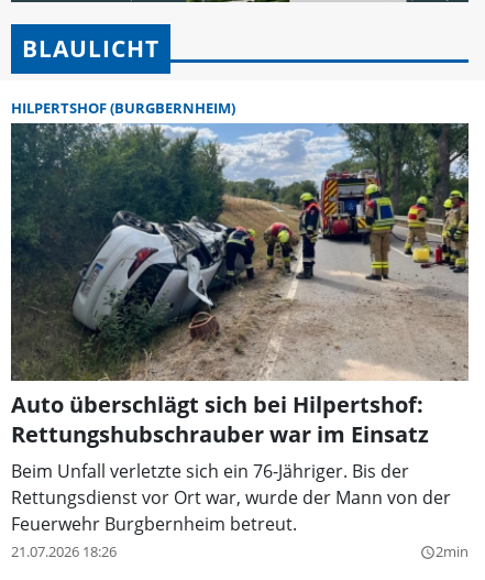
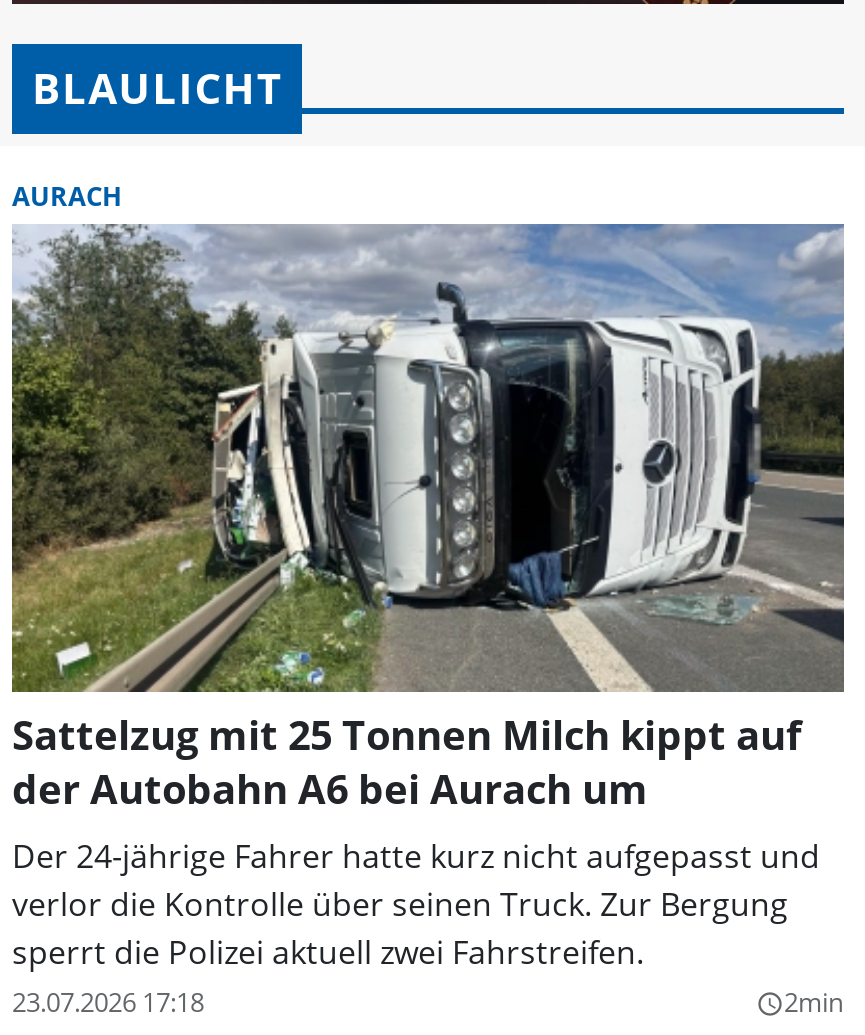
- HILPERTSHOF (BURGBERNHEIM)
+ AURACH

- [image]
- Auto überschlägt sich bei Hilpertshof:
- Rettungshubschrauber war im Einsatz
- Beim Unfall verletzte sich ein 76-Jähriger. Bis der
- Rettungsdienst vor Ort war, wurde der Mann von der
- Feuerwehr Burgbernheim betreut.
- 21.07.2026 18:26
+ [image]
+ Sattelzug mit 25 Tonnen Milch kippt auf
+ der Autobahn A6 bei Aurach um
+ Der 24-jährige Fahrer hatte kurz nicht aufgepasst und
+ verlor die Kontrolle über seinen Truck. Zur Bergung
+ sperrt die Polizei aktuell zwei Fahrstreifen.
+ 23.07.2026 17:18
